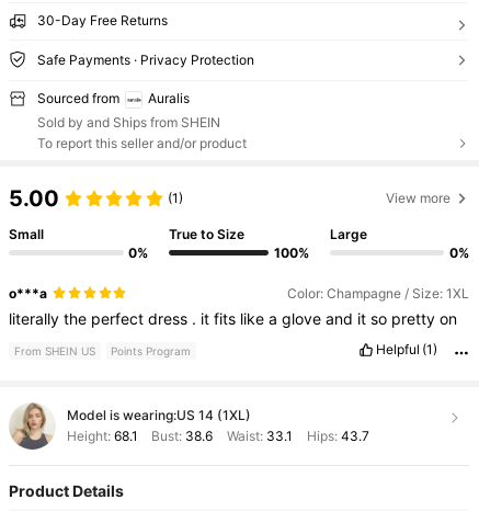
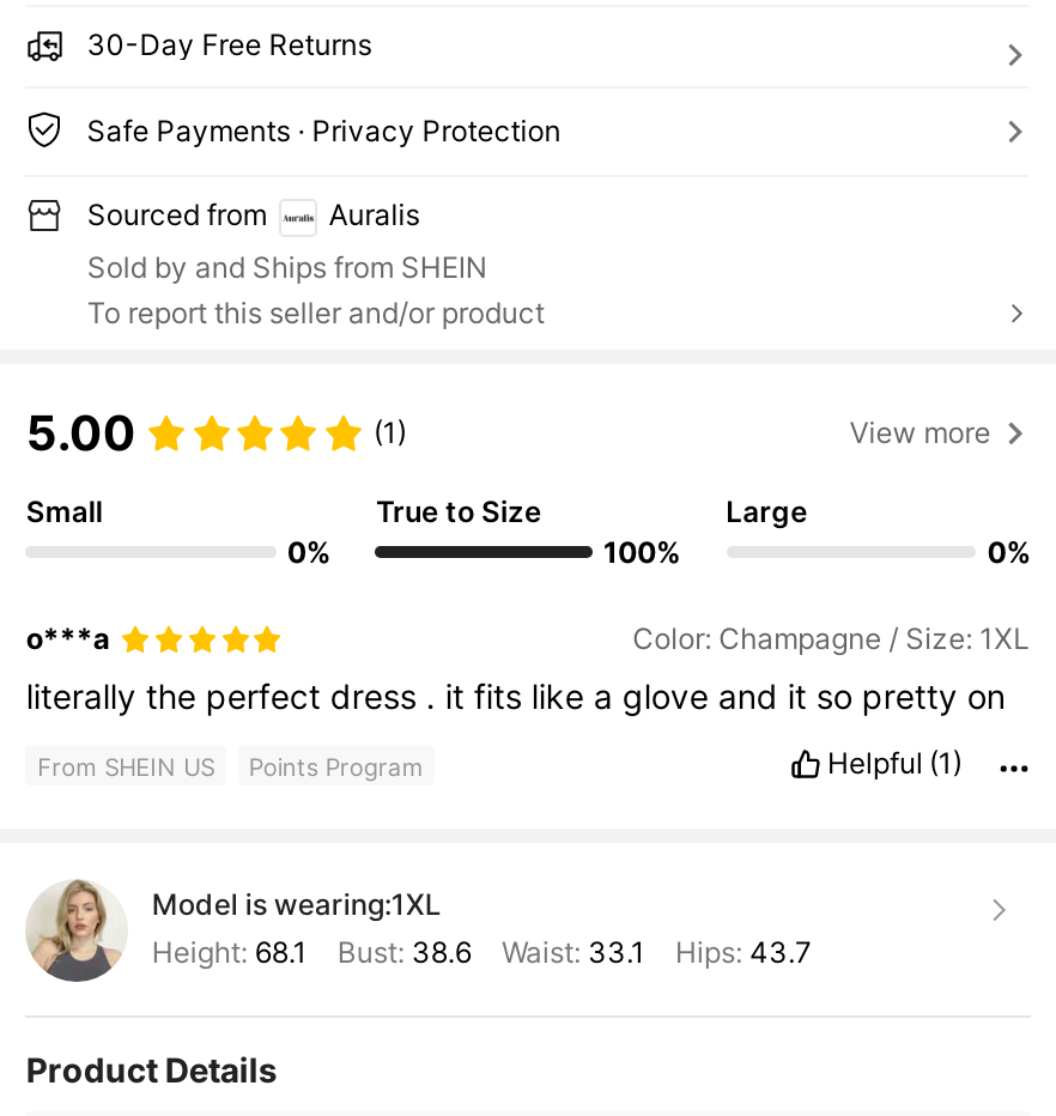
- Model is wearing:US 14 (1XL)
+ Model is wearing:1XL
